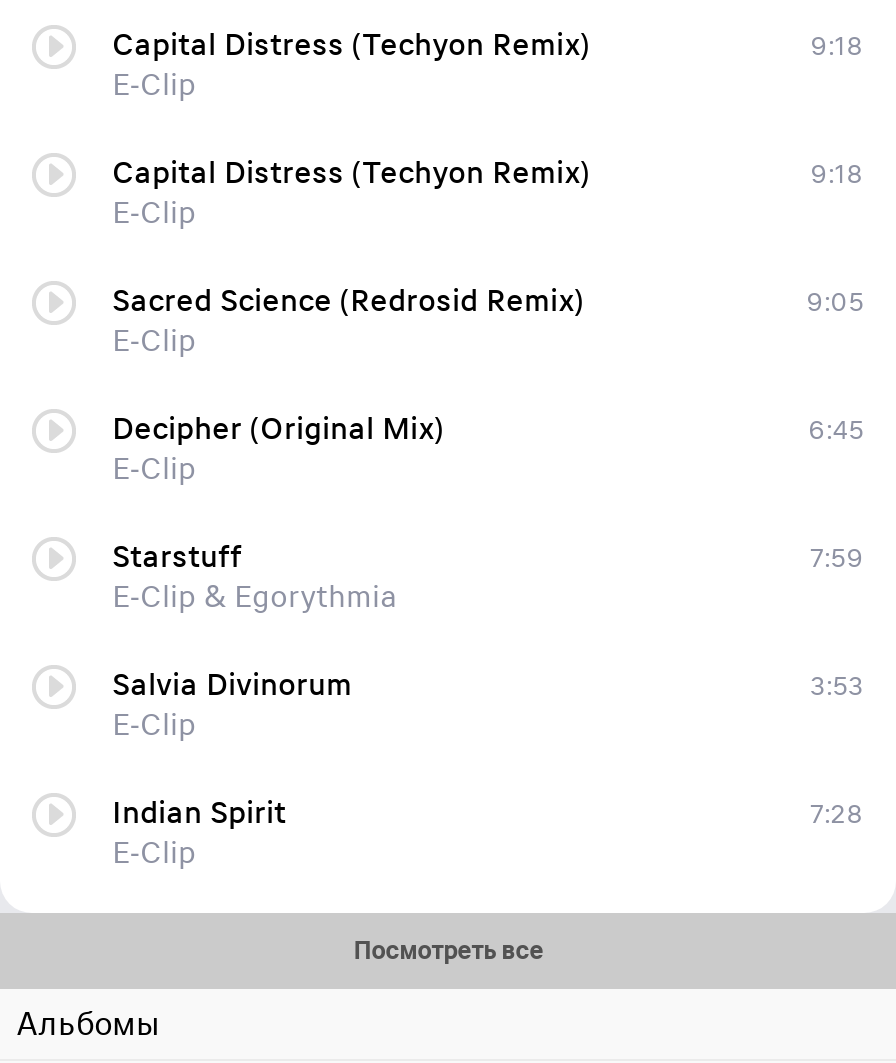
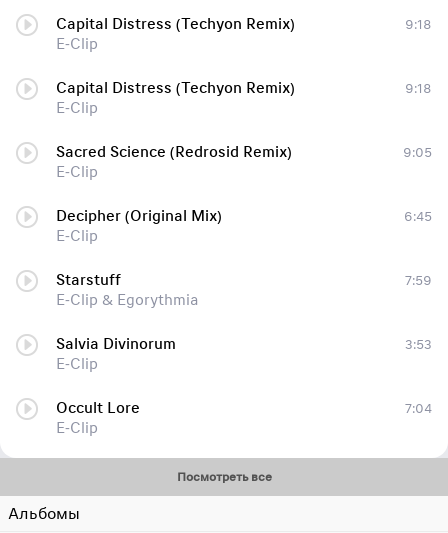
- Indian Spirit
+ Occult Lore

- 7:28
+ 7:04
